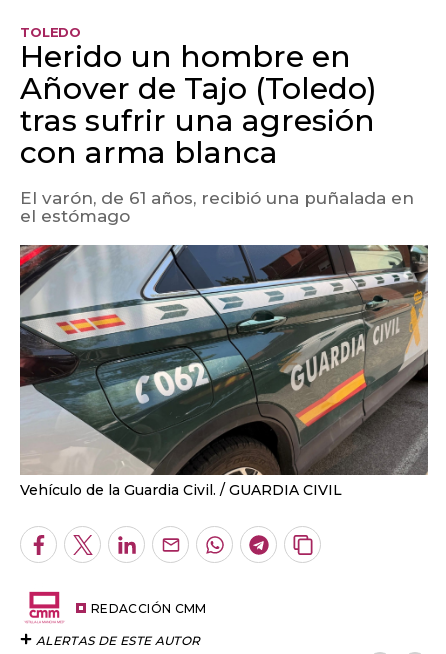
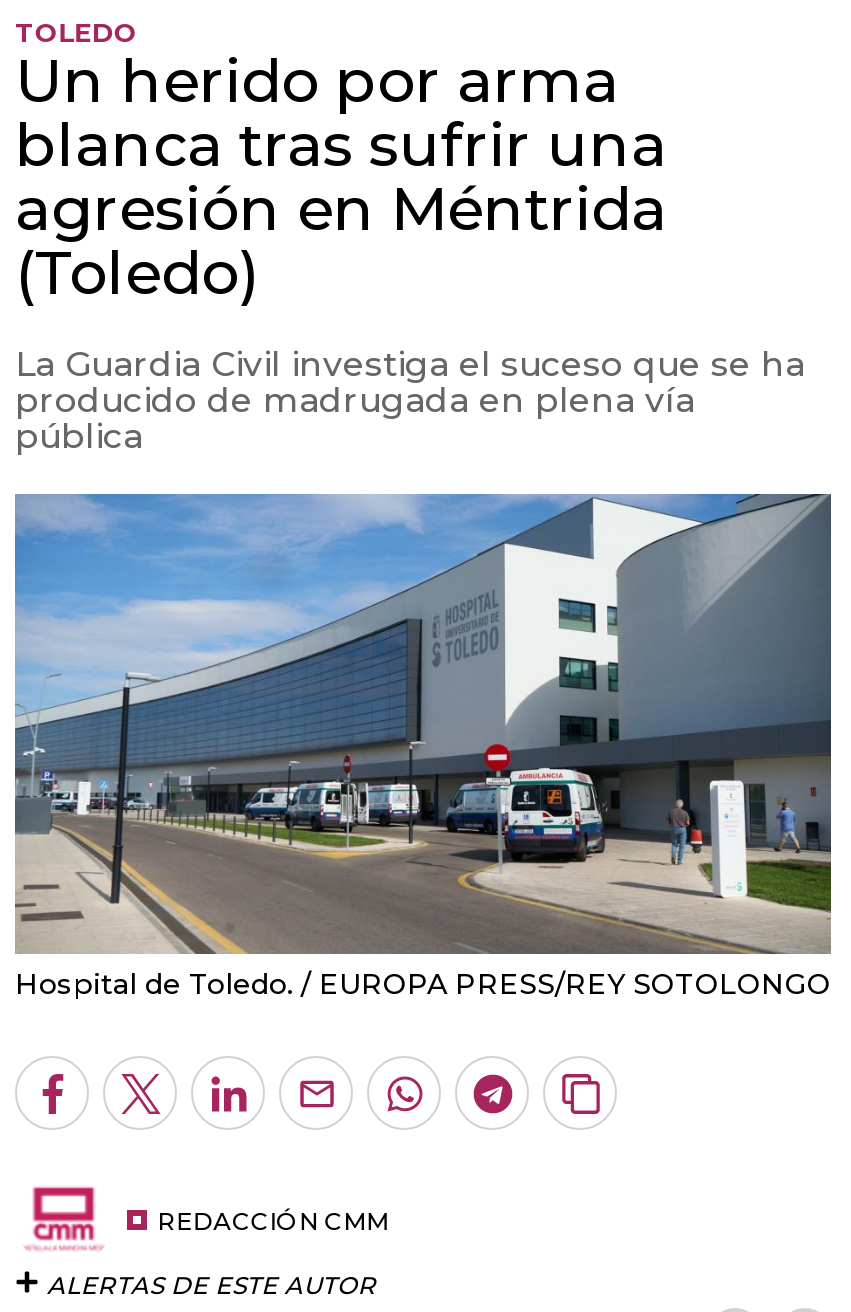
- Herido un hombre en
- Añover de Tajo (Toledo)
- tras sufrir una agresión
- con arma blanca
+ Un herido por arma
+ blanca tras sufrir una
+ agresión en Méntrida
+ (Toledo)

- El varón, de 61 años, recibió una puñalada en
- el estómago
+ La Guardia Civil investiga el suceso que se ha
+ producido de madrugada en plena vía
+ pública

- [image]
- Vehículo de la Guardia Civil.
- GUARDIA CIVIL
+ [image]
+ Hospital de Toledo.
+ EUROPA PRESS/REY SOTOLONGO
